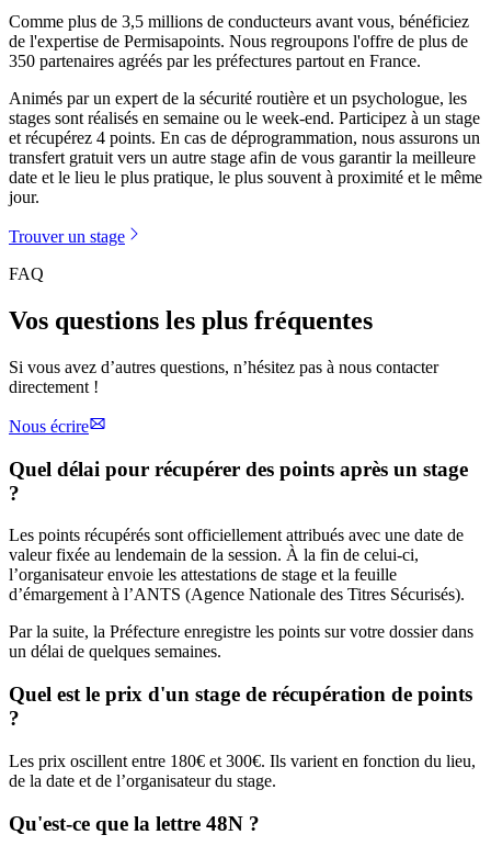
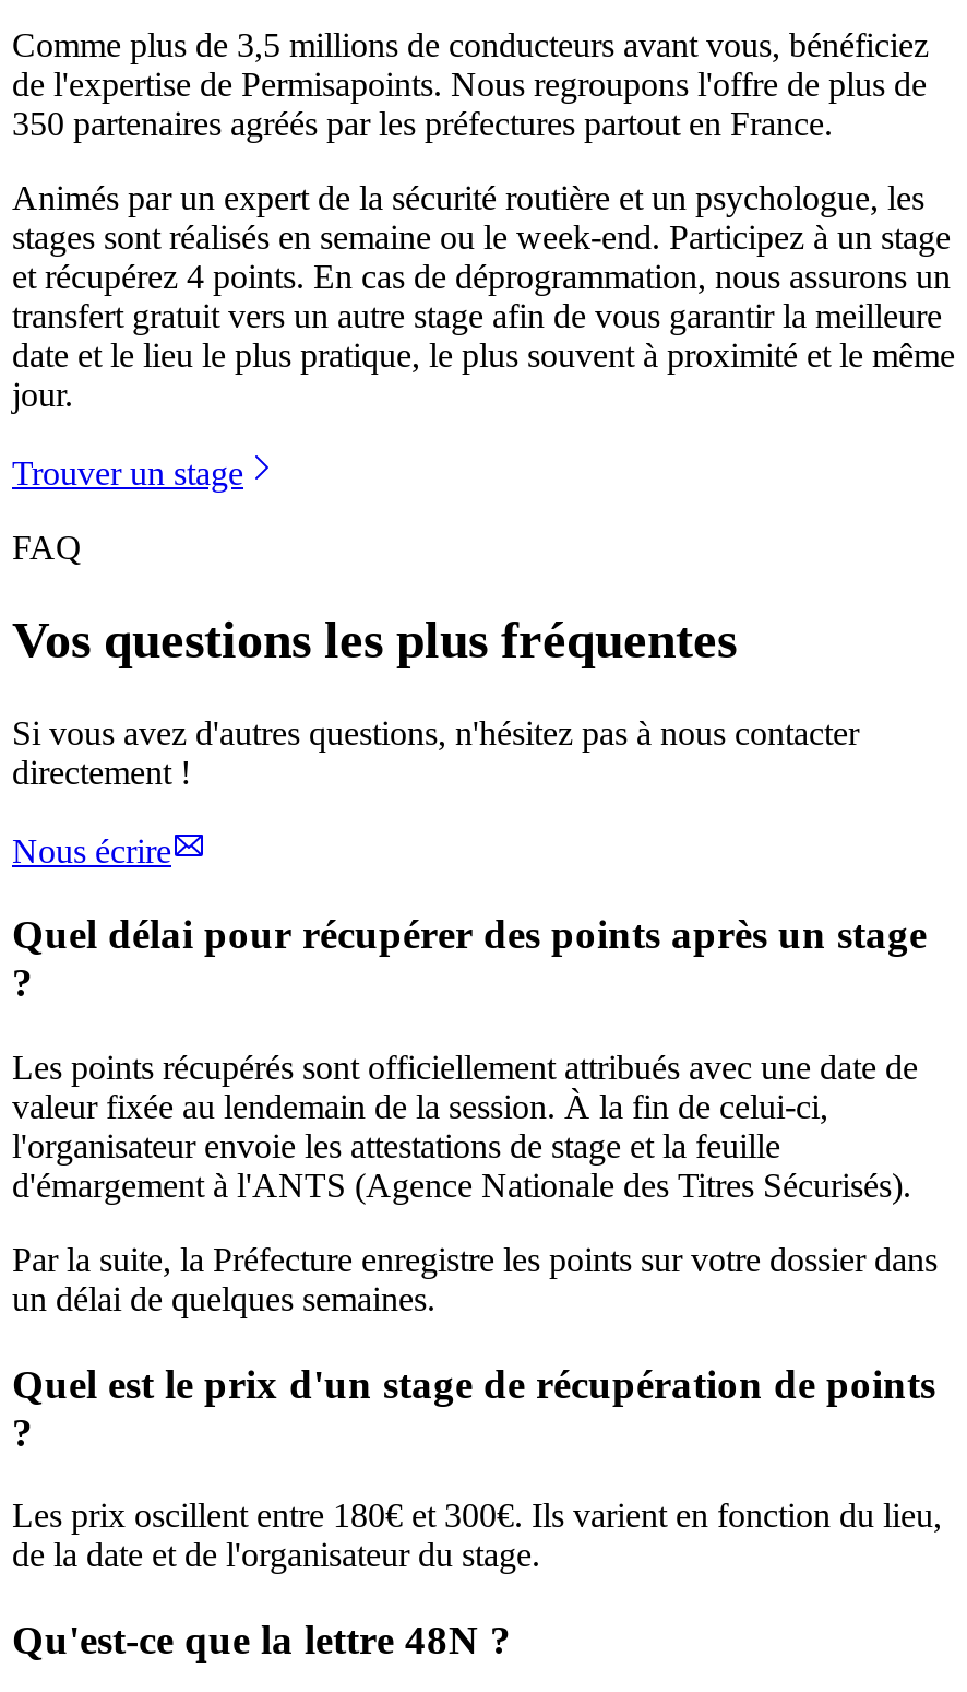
- Si vous avez d’autres questions, n’hésitez pas à nous contacter
+ Si vous avez d'autres questions, n'hésitez pas à nous contacter

- l’organisateur envoie les attestations de stage et la feuille
+ l'organisateur envoie les attestations de stage et la feuille

- d’émargement à l’ANTS (Agence Nationale des Titres Sécurisés).
+ d'émargement à l'ANTS (Agence Nationale des Titres Sécurisés).

- de la date et de l’organisateur du stage.
+ de la date et de l'organisateur du stage.
